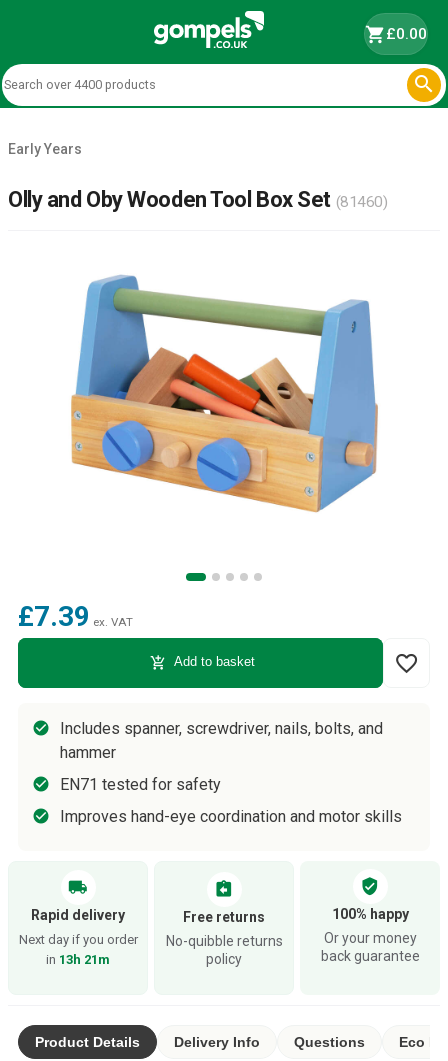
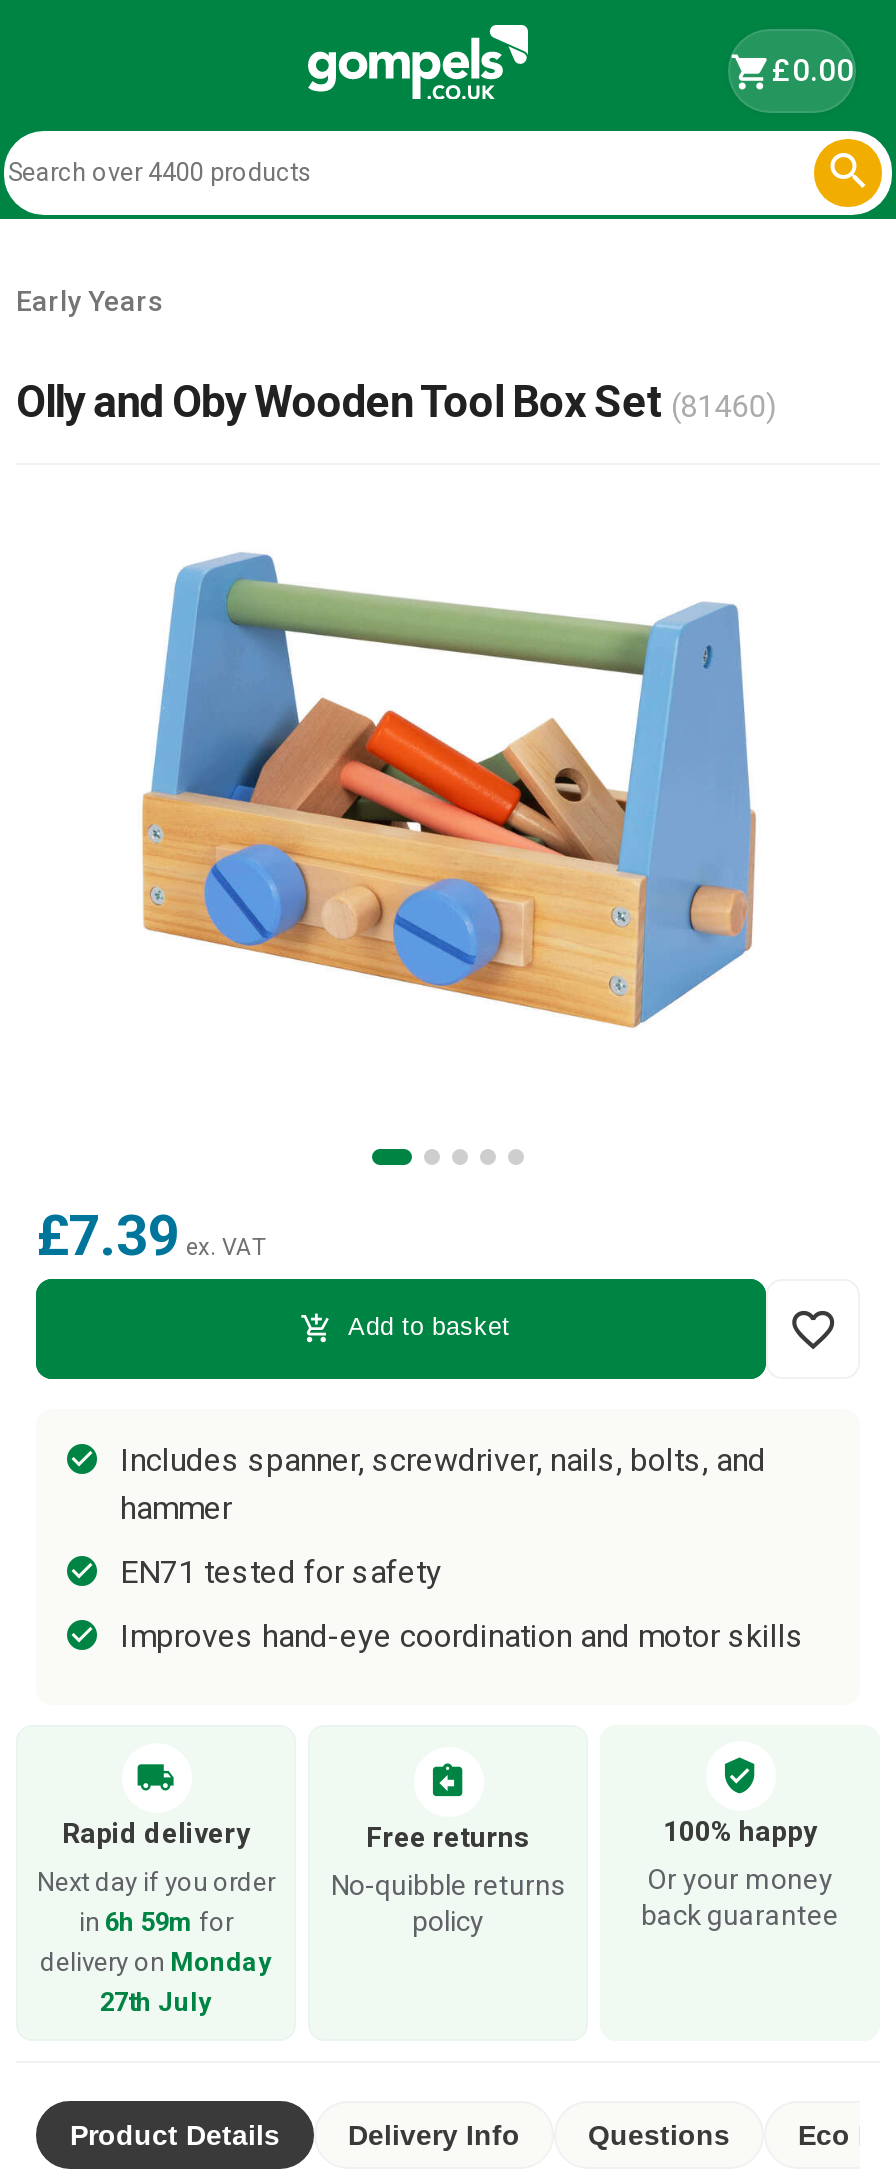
- in 13h 21m
+ in 6h 59m for
+ delivery on Monday
+ 27th July
